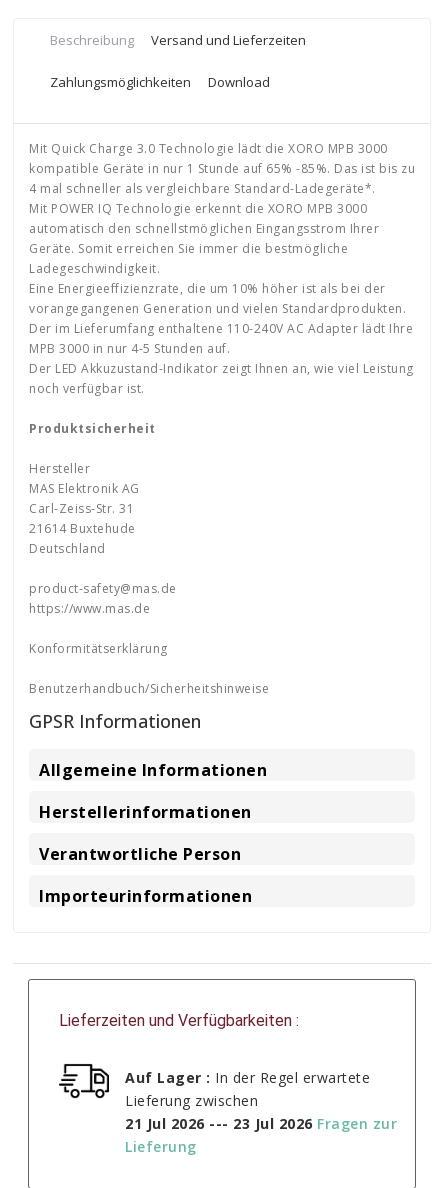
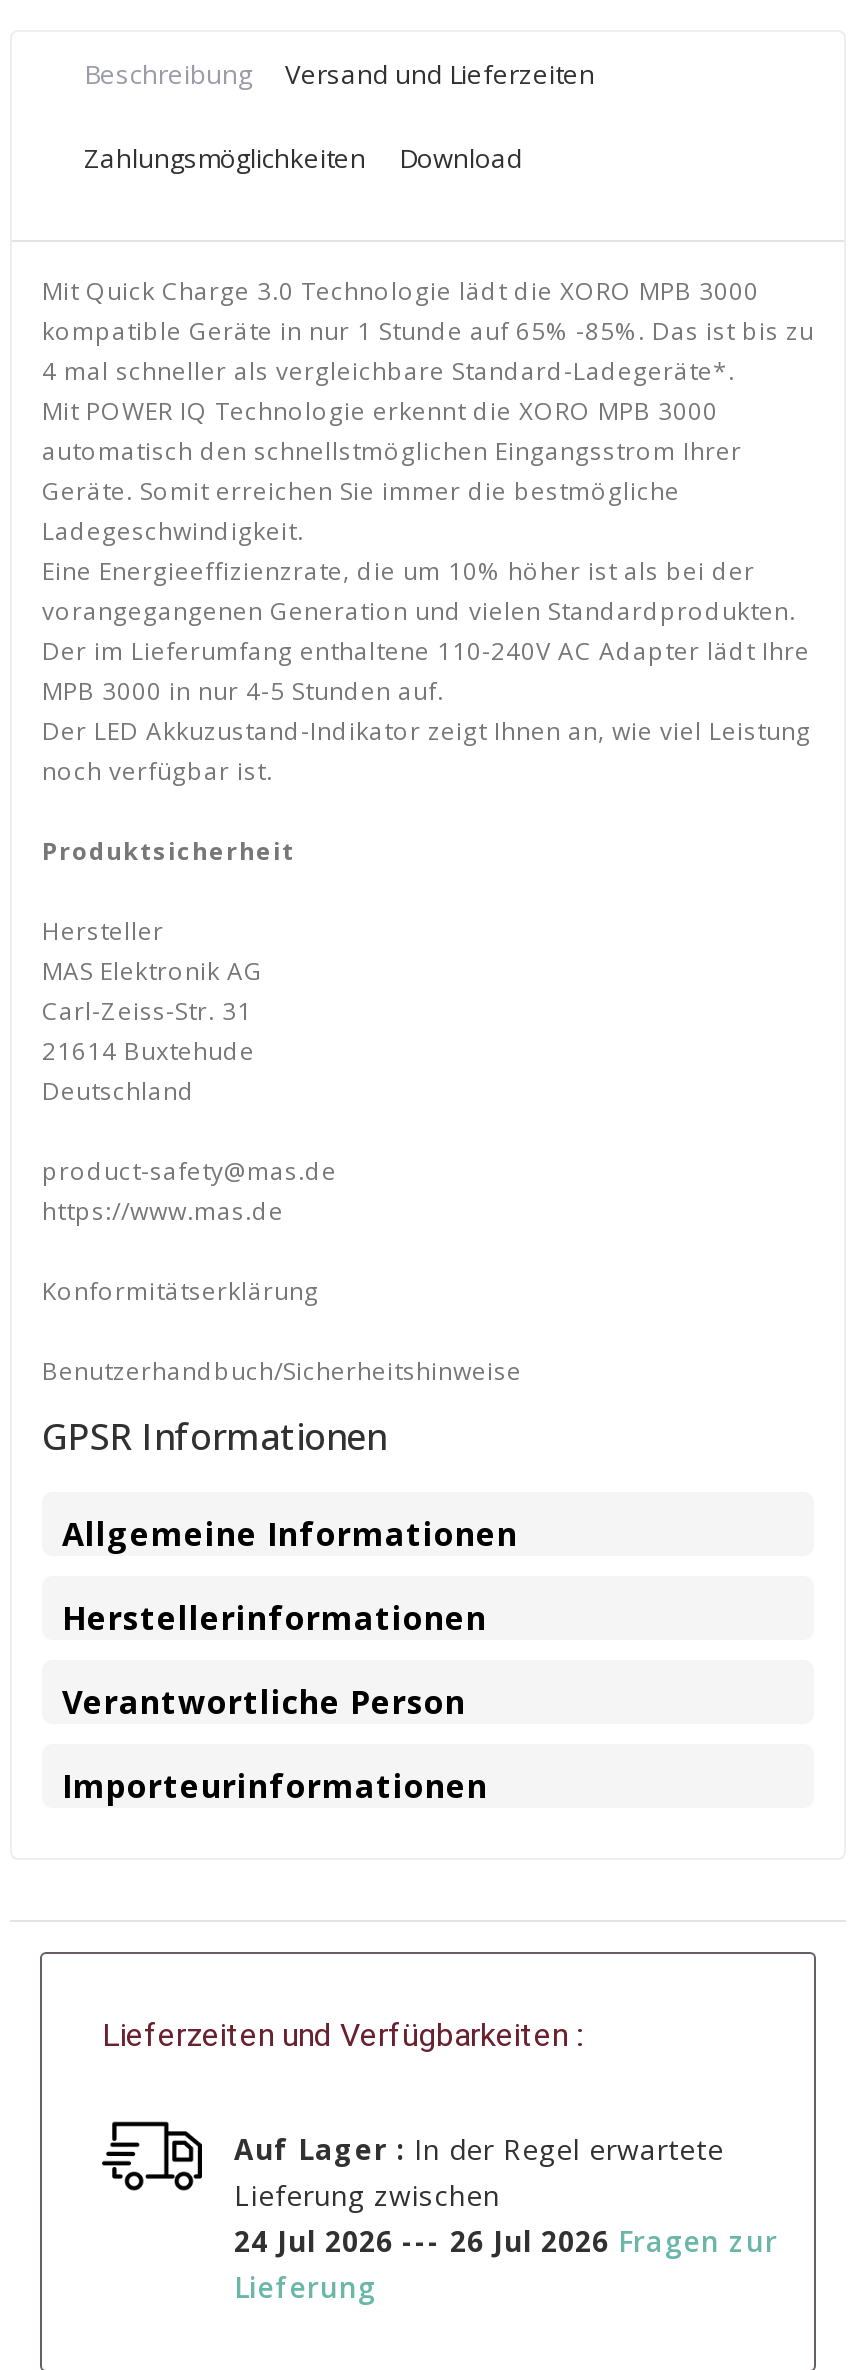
- 21 Jul 2026 --- 23 Jul 2026 Fragen zur
+ 24 Jul 2026 --- 26 Jul 2026 Fragen zur
